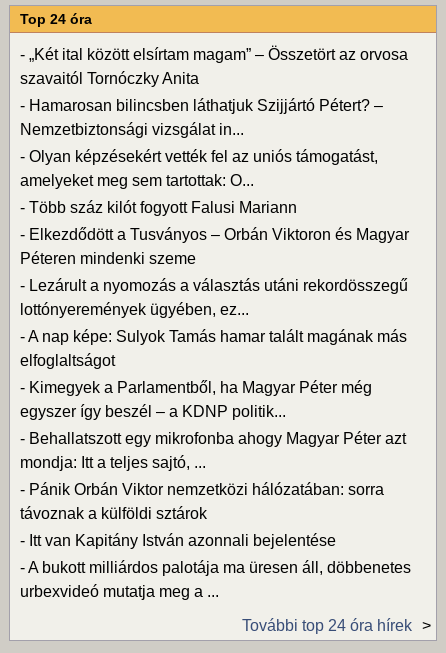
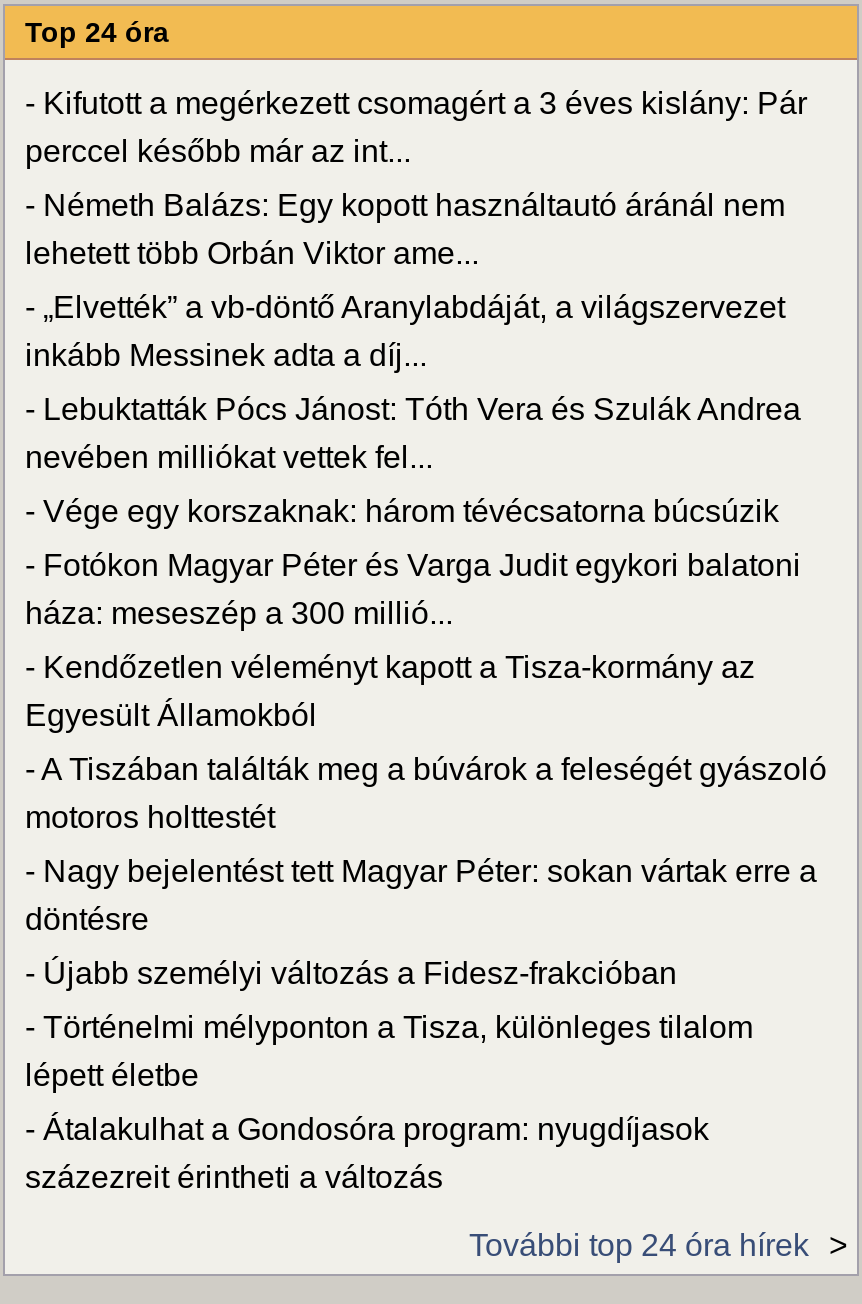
- - „Két ital között elsírtam magam” – Összetört az orvosa
- szavaitól Tornóczky Anita
+ - Kifutott a megérkezett csomagért a 3 éves kislány: Pár
+ perccel később már az int...

- - Hamarosan bilincsben láthatjuk Szijjártó Pétert? –
- Nemzetbiztonsági vizsgálat in...
+ - Németh Balázs: Egy kopott használtautó áránál nem
+ lehetett több Orbán Viktor ame...

- - Olyan képzésekért vették fel az uniós támogatást,
- amelyeket meg sem tartottak: O...
+ - „Elvették” a vb-döntő Aranylabdáját, a világszervezet
+ inkább Messinek adta a díj...

- - Több száz kilót fogyott Falusi Mariann
+ - Lebuktatták Pócs Jánost: Tóth Vera és Szulák Andrea
+ nevében milliókat vettek fel...

- - Elkezdődött a Tusványos – Orbán Viktoron és Magyar
- Péteren mindenki szeme
+ - Vége egy korszaknak: három tévécsatorna búcsúzik

- - Lezárult a nyomozás a választás utáni rekordösszegű
- lottónyeremények ügyében, ez...
+ - Fotókon Magyar Péter és Varga Judit egykori balatoni
+ háza: meseszép a 300 millió...

- - A nap képe: Sulyok Tamás hamar talált magának más
- elfoglaltságot
+ - Kendőzetlen véleményt kapott a Tisza-kormány az
+ Egyesült Államokból

- - Kimegyek a Parlamentből, ha Magyar Péter még
- egyszer így beszél – a KDNP politik...
+ - A Tiszában találták meg a búvárok a feleségét gyászoló
+ motoros holttestét

- - Behallatszott egy mikrofonba ahogy Magyar Péter azt
- mondja: Itt a teljes sajtó, ...
+ - Nagy bejelentést tett Magyar Péter: sokan vártak erre a
+ döntésre

- - Pánik Orbán Viktor nemzetközi hálózatában: sorra
- távoznak a külföldi sztárok
+ - Újabb személyi változás a Fidesz-frakcióban

- - Itt van Kapitány István azonnali bejelentése
+ - Történelmi mélyponton a Tisza, különleges tilalom
+ lépett életbe

- - A bukott milliárdos palotája ma üresen áll, döbbenetes
- urbexvideó mutatja meg a ...
+ - Átalakulhat a Gondosóra program: nyugdíjasok
+ százezreit érintheti a változás
